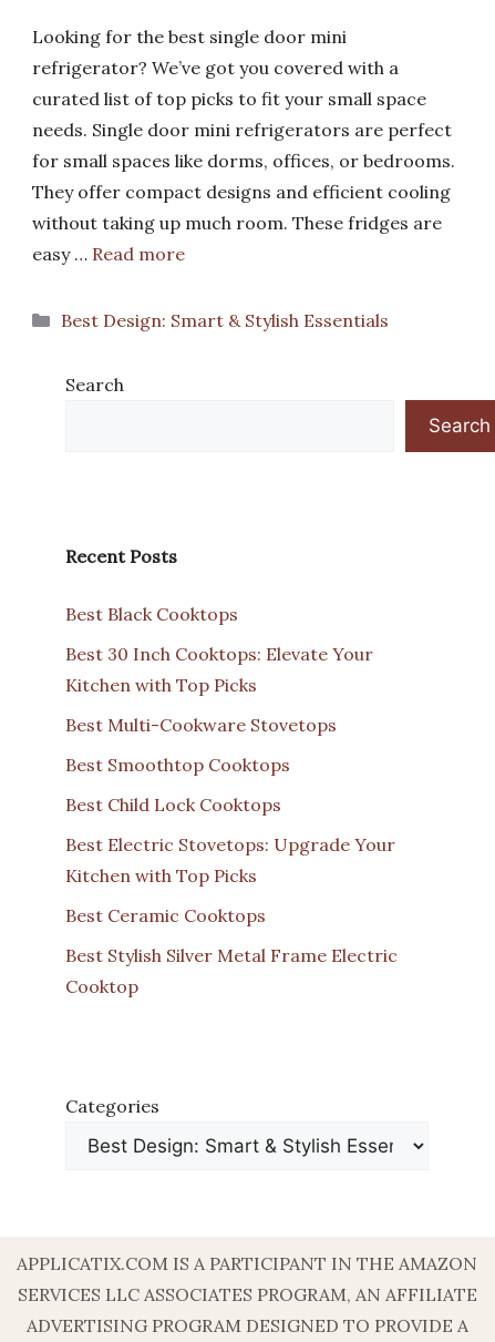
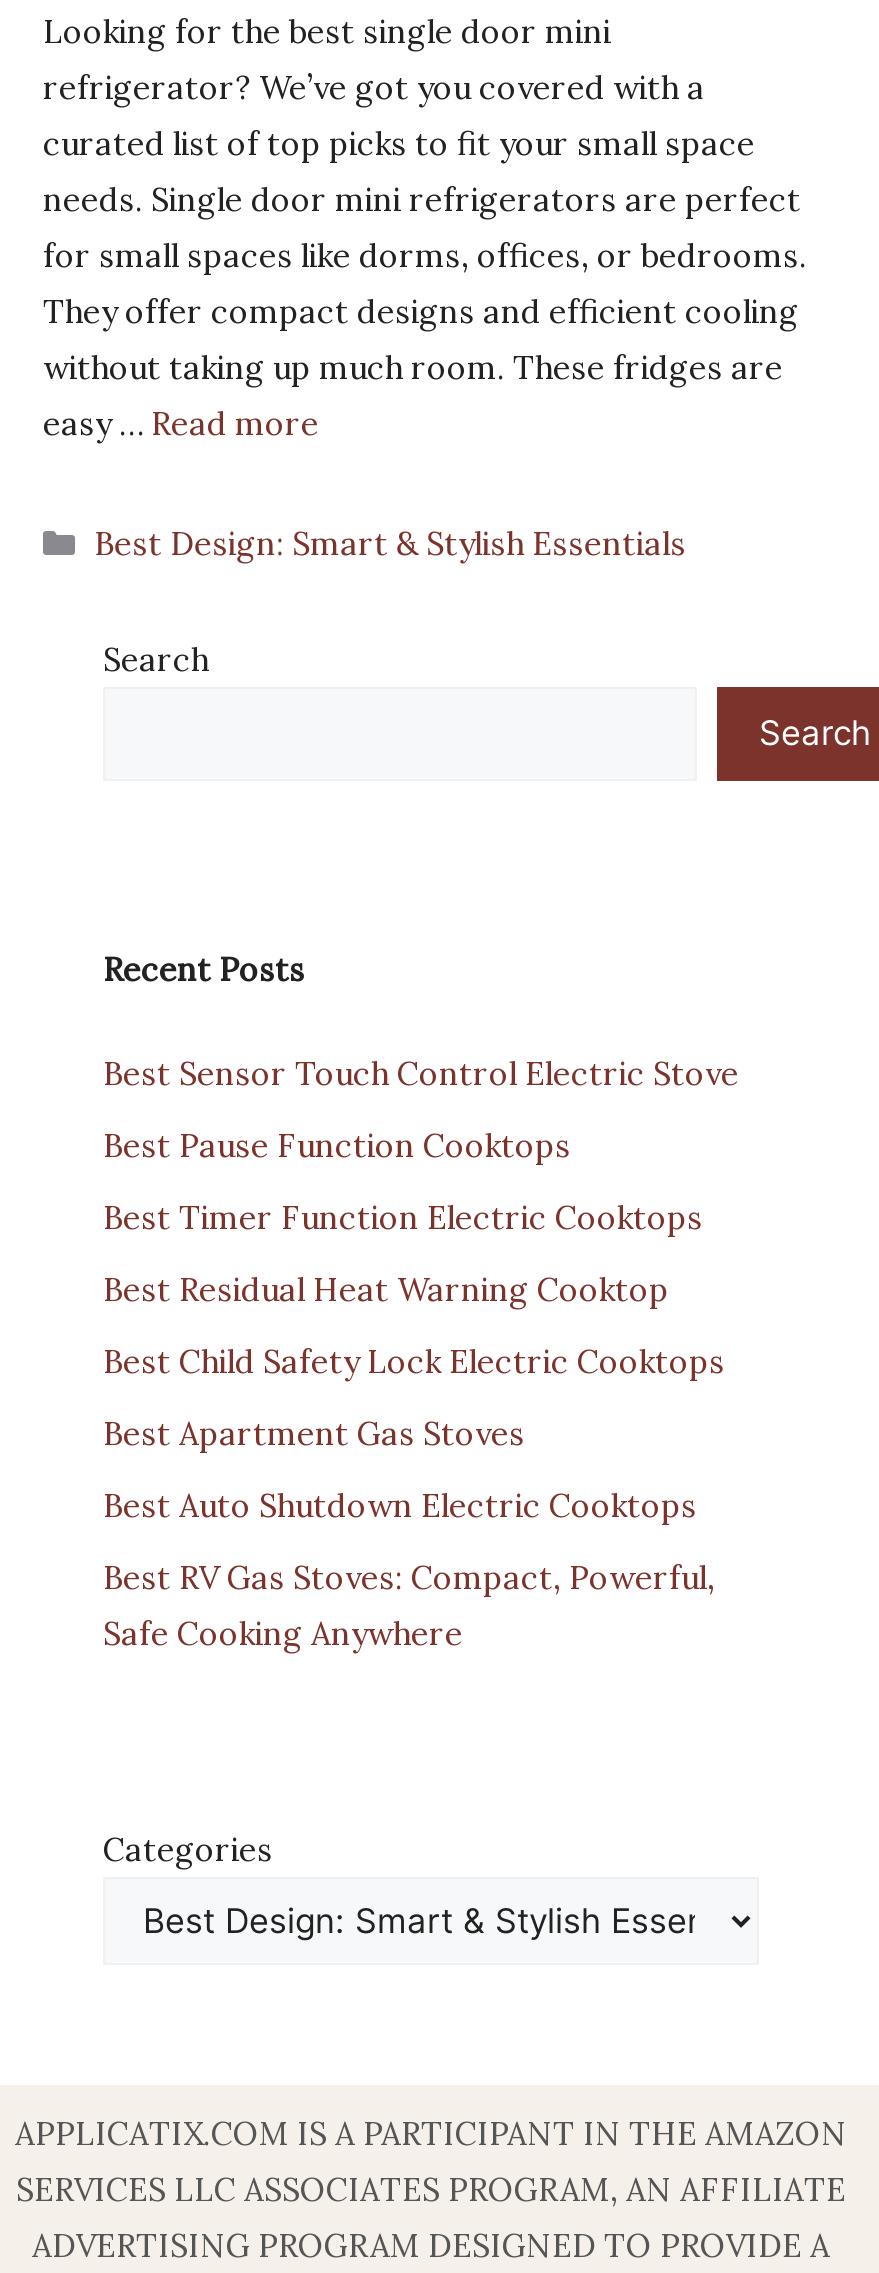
- Best Black Cooktops
+ Best Sensor Touch Control Electric Stove

- Best 30 Inch Cooktops: Elevate Your
- Kitchen with Top Picks
+ Best Pause Function Cooktops

- Best Multi-Cookware Stovetops
+ Best Timer Function Electric Cooktops

- Best Smoothtop Cooktops
+ Best Residual Heat Warning Cooktop

- Best Child Lock Cooktops
+ Best Child Safety Lock Electric Cooktops

- Best Electric Stovetops: Upgrade Your
- Kitchen with Top Picks
+ Best Apartment Gas Stoves

- Best Ceramic Cooktops
+ Best Auto Shutdown Electric Cooktops

- Best Stylish Silver Metal Frame Electric
- Cooktop
+ Best RV Gas Stoves: Compact, Powerful,
+ Safe Cooking Anywhere
